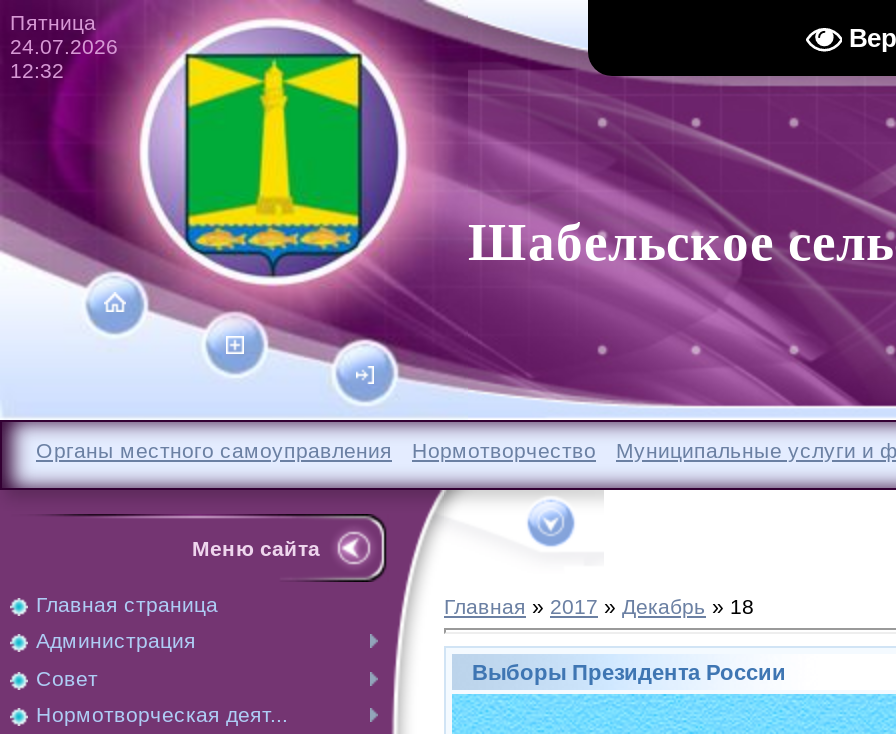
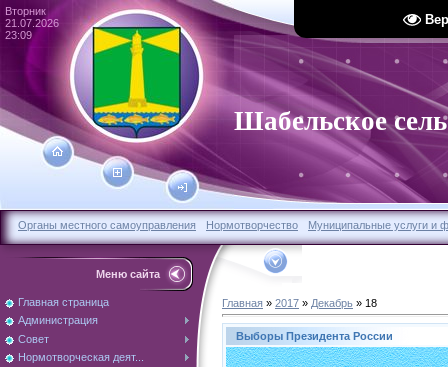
- Пятница
- 24.07.2026
- 12:32
+ Вторник
+ 21.07.2026
+ 23:09
